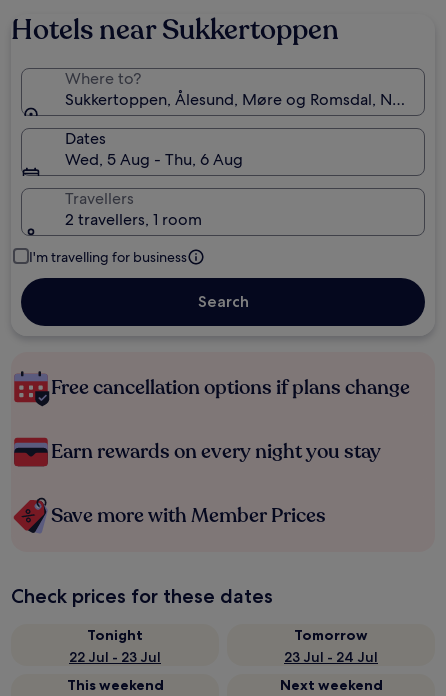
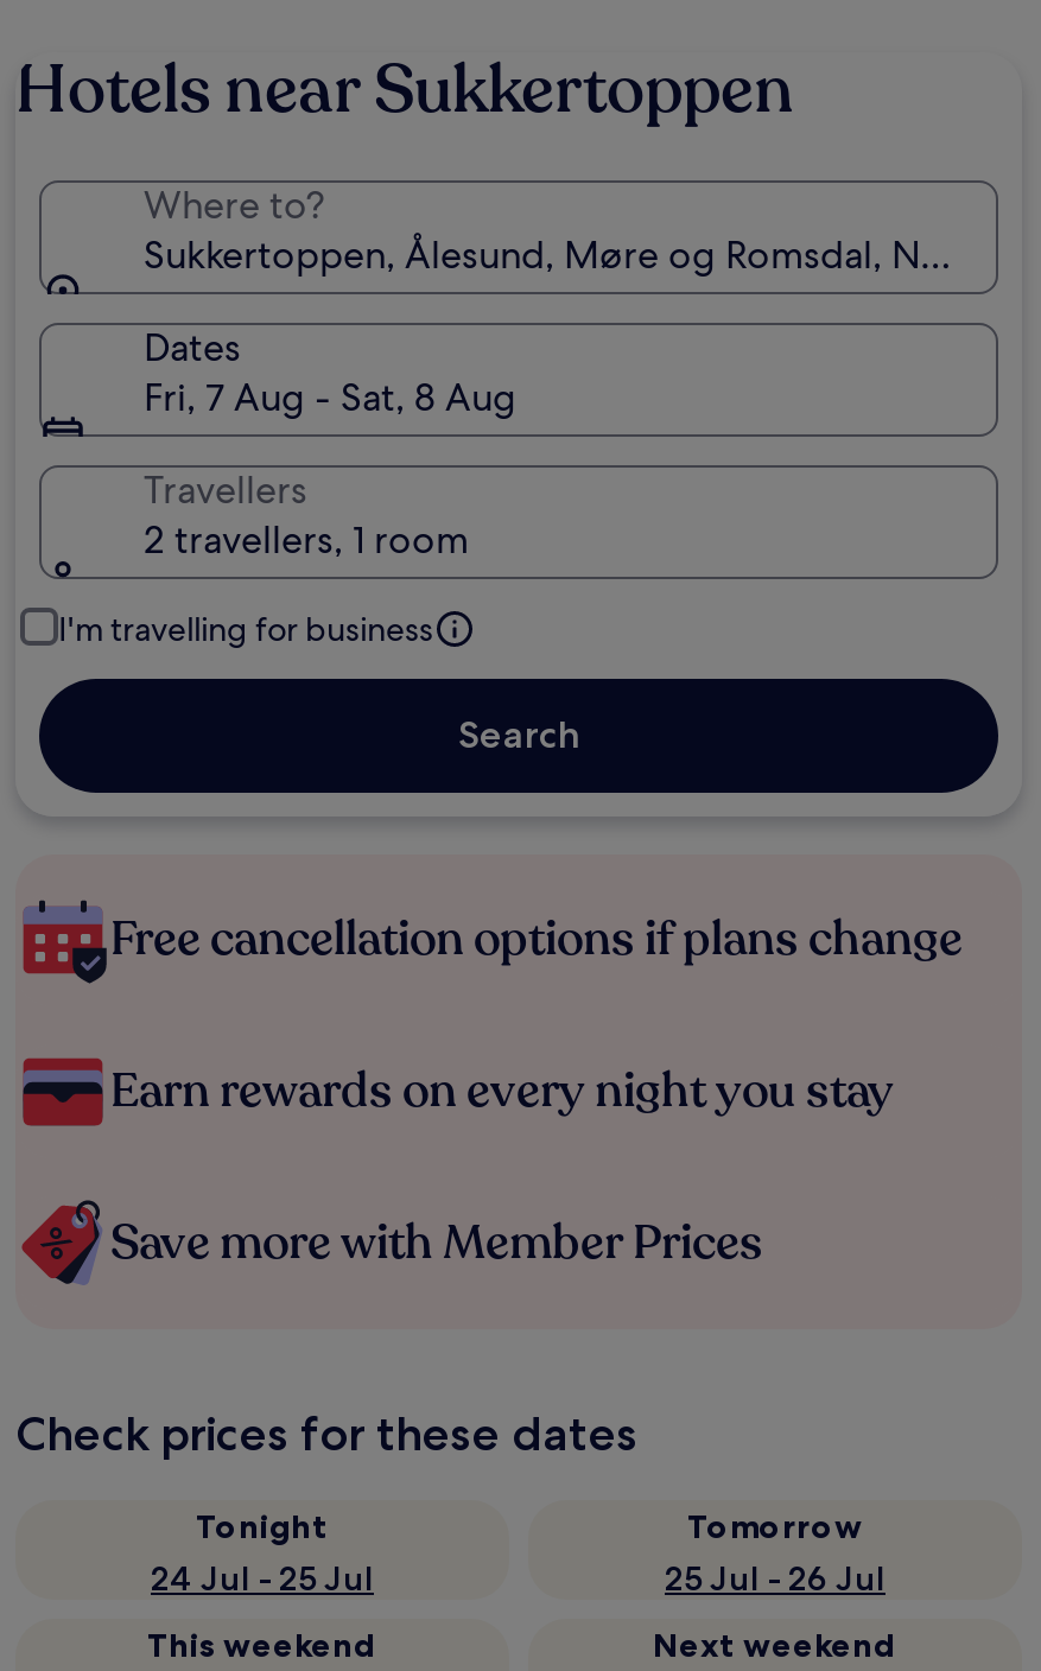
- Wed, 5 Aug - Thu, 6 Aug
+ Fri, 7 Aug - Sat, 8 Aug

- 22 Jul - 23 Jul
+ 24 Jul - 25 Jul

- 23 Jul - 24 Jul
+ 25 Jul - 26 Jul
